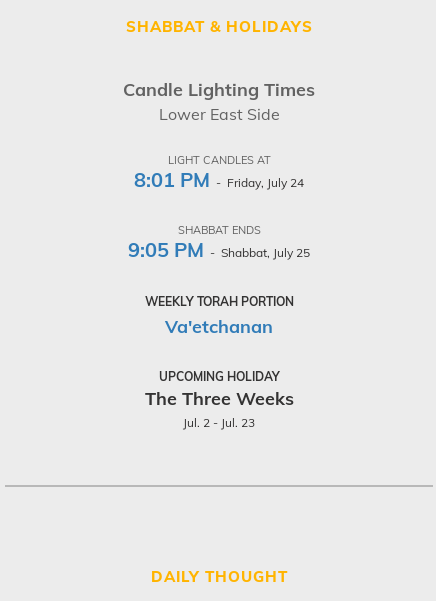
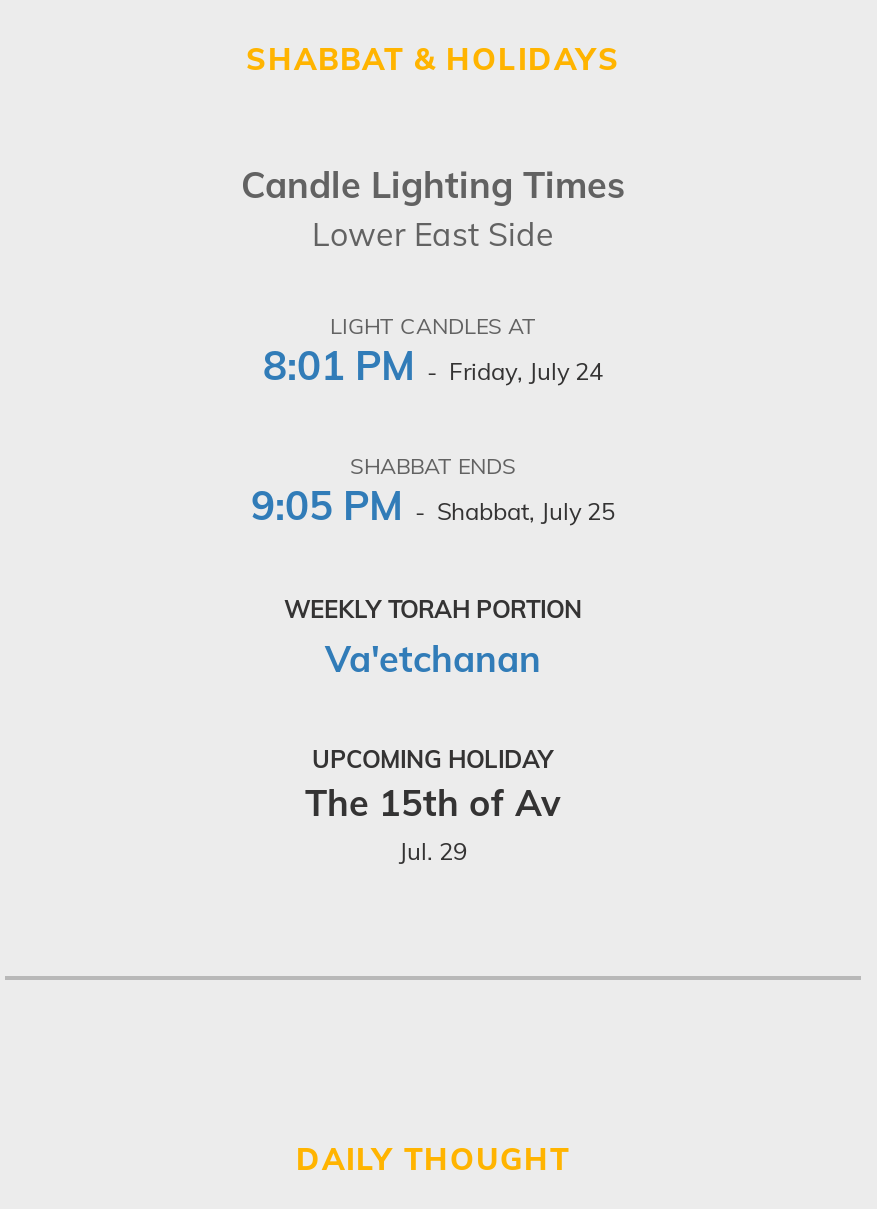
- The Three Weeks
- Jul. 2 - Jul. 23
+ The 15th of Av
+ Jul. 29
